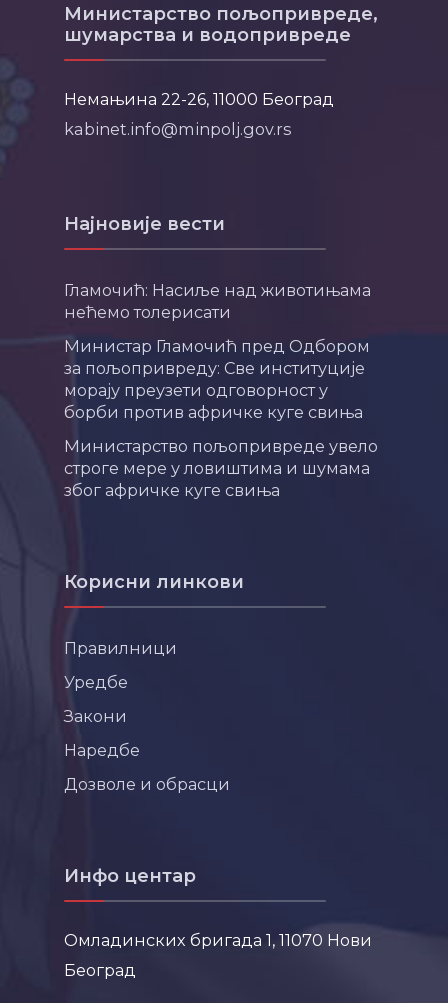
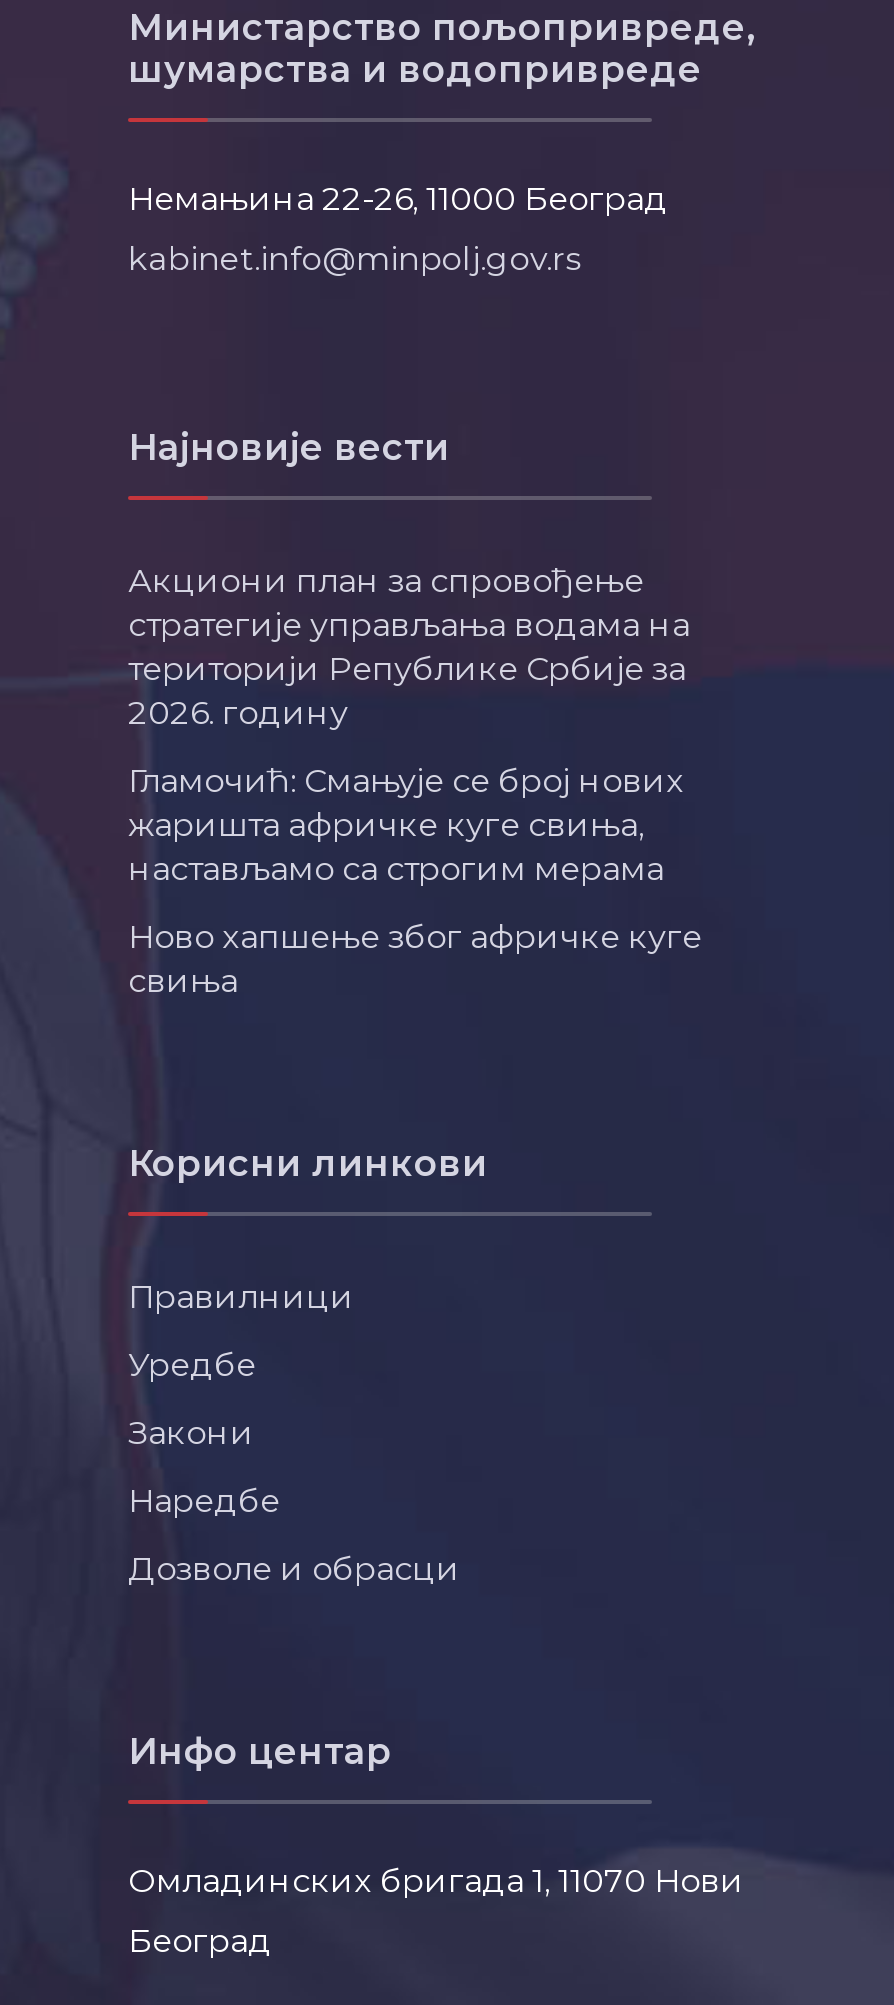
- Гламочић: Насиље над животињама
- нећемо толерисати
+ Акциони план за спровођење
+ стратегије управљања водама на
+ територији Републике Србије за
+ 2026. годину

- Министар Гламочић пред Одбором
- за пољопривреду: Све институције
- морају преузети одговорност у
- борби против афричке куге свиња
+ Гламочић: Смањује се број нових
+ жаришта афричке куге свиња,
+ настављамо са строгим мерама

- Министарство пољопривреде увело
- строге мере у ловиштима и шумама
- због афричке куге свиња
+ Ново хапшење због афричке куге
+ свиња
